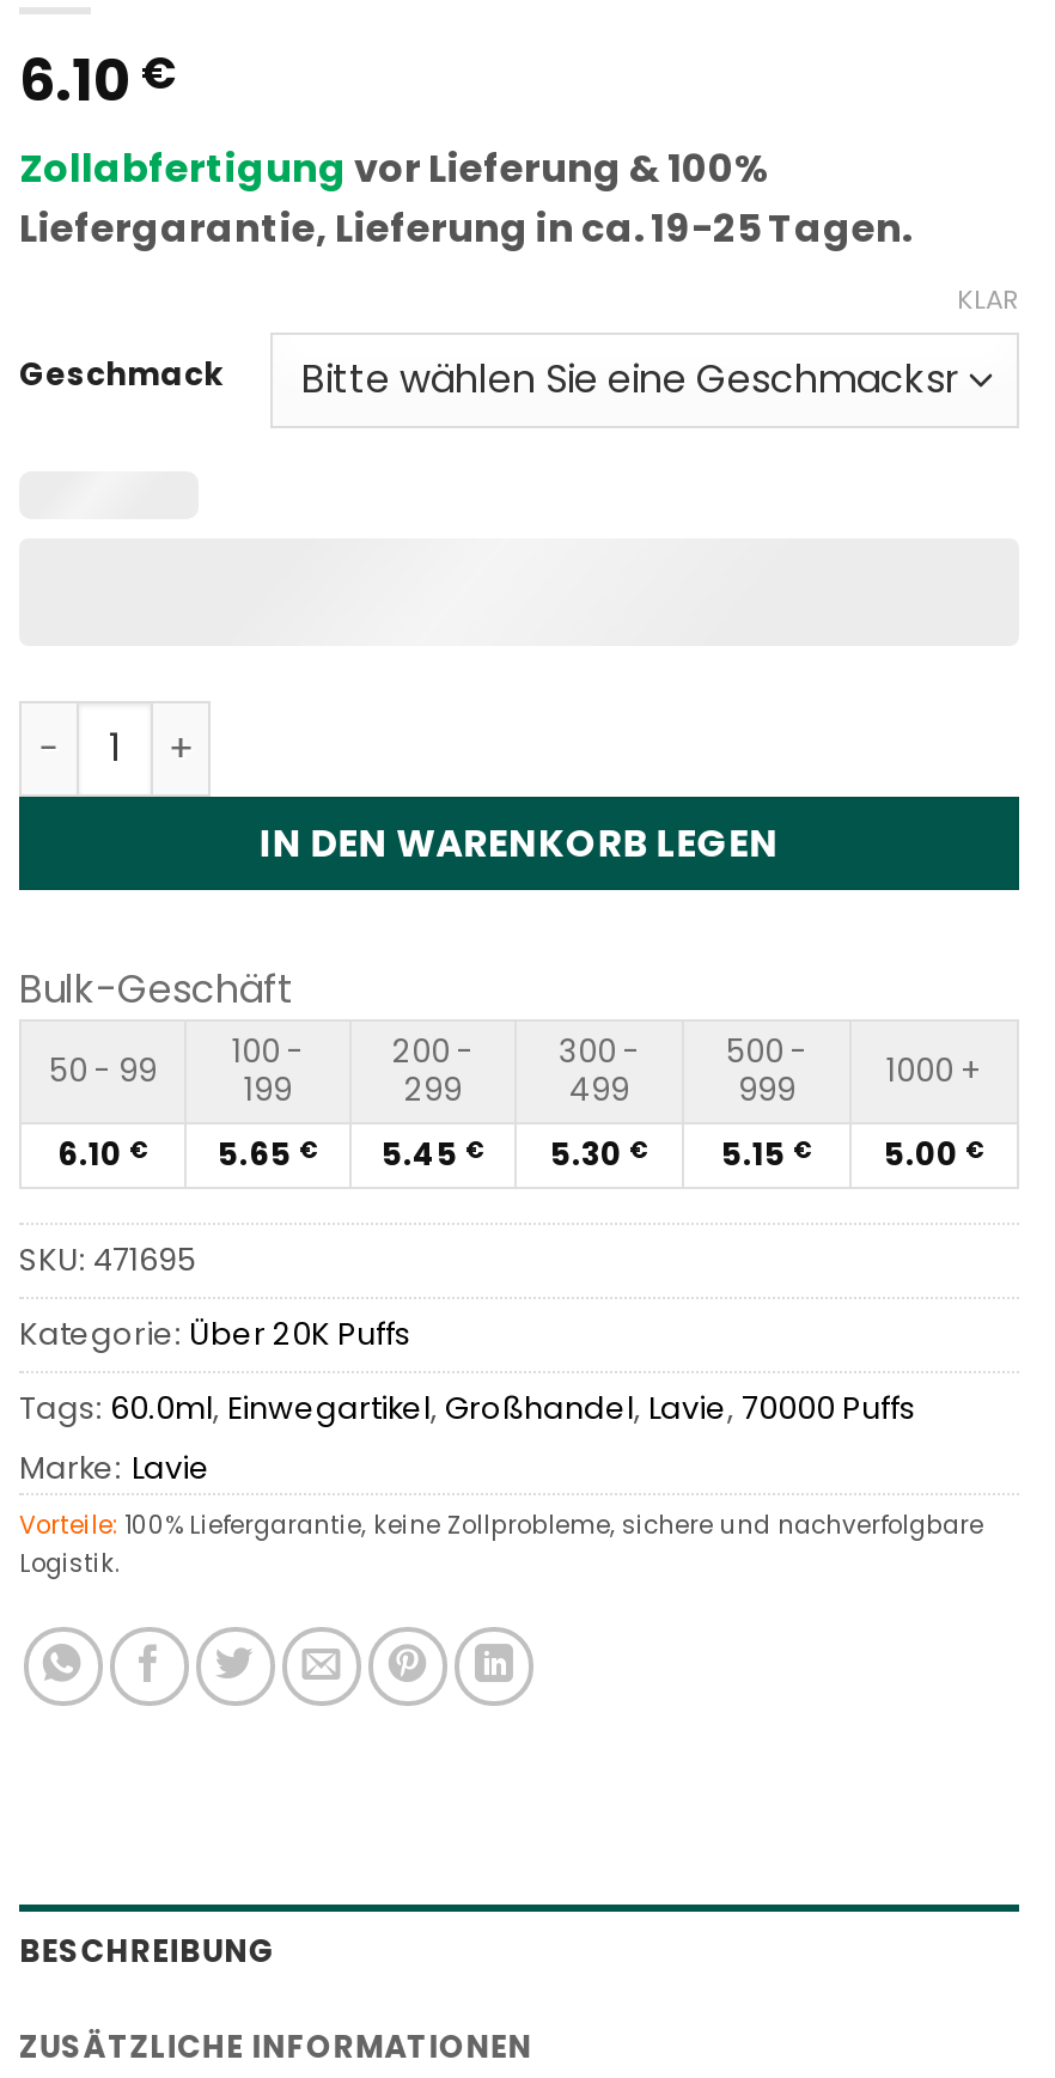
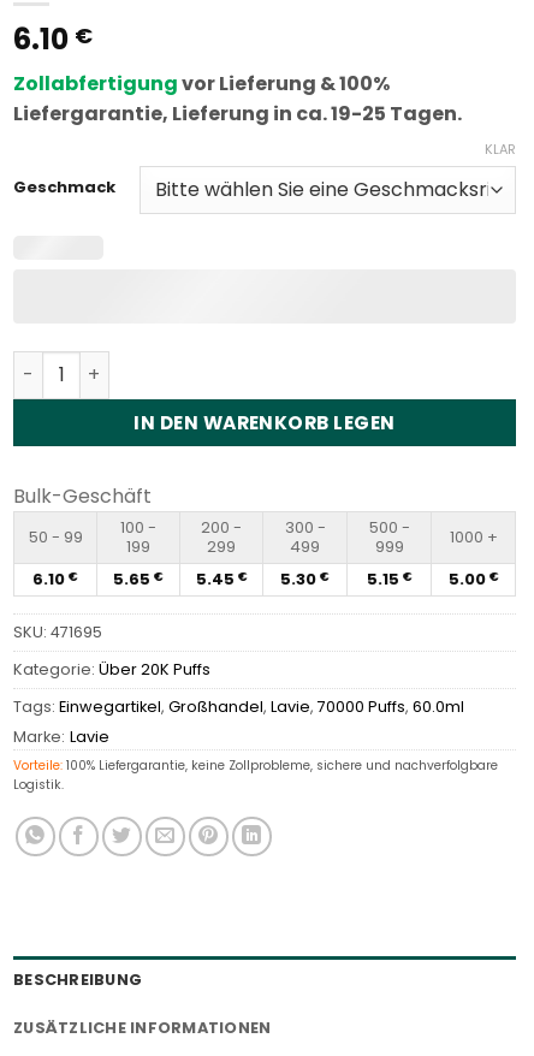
- Tags: 60.0ml, Einwegartikel, Großhandel, Lavie, 70000 Puffs
+ Tags: Einwegartikel, Großhandel, Lavie, 70000 Puffs, 60.0ml
